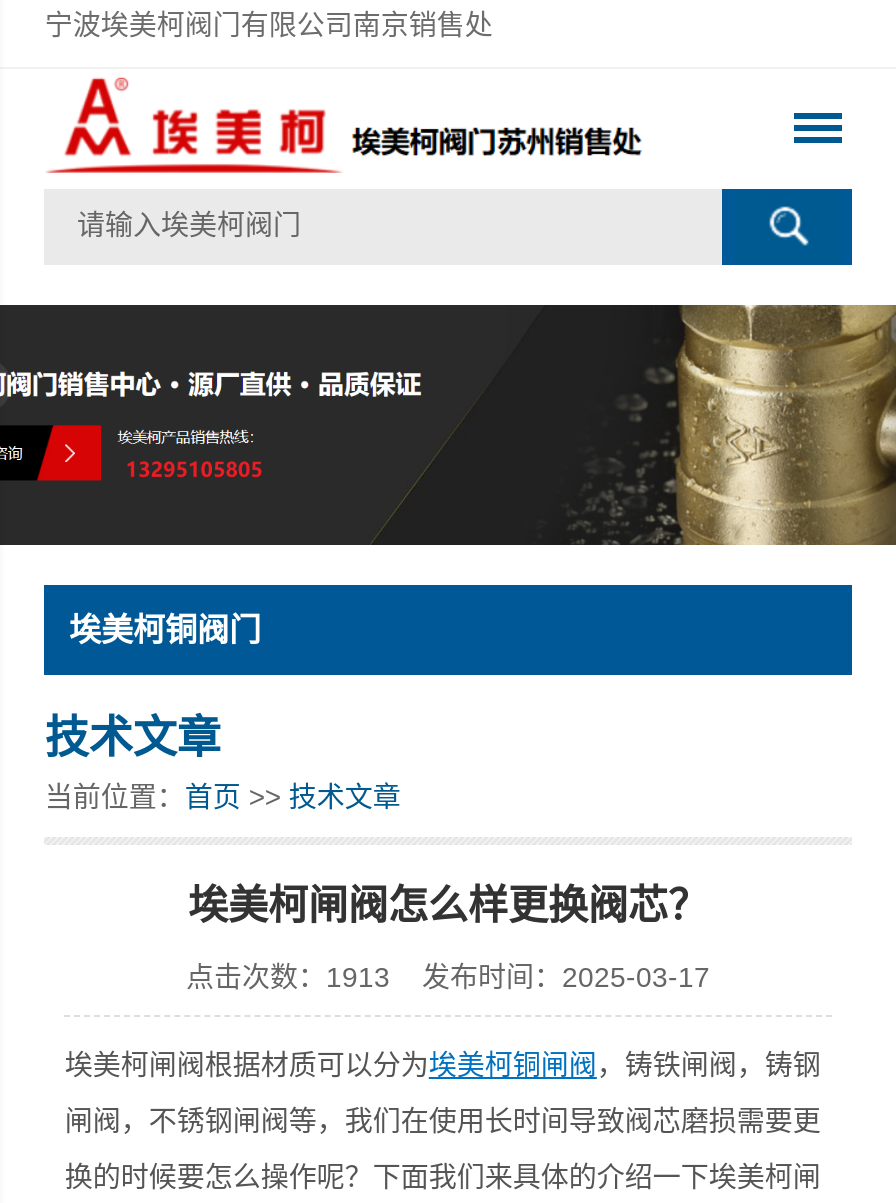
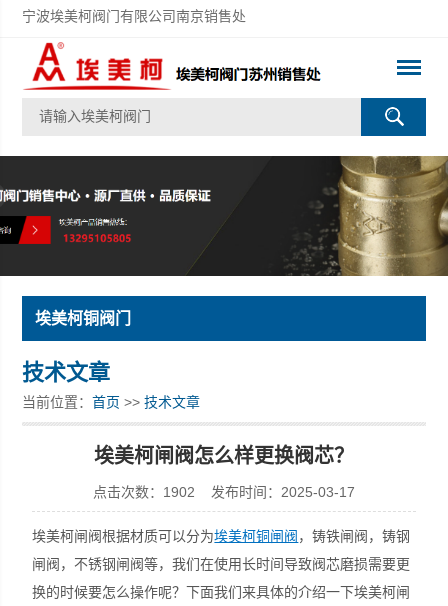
- 点击次数：1913 发布时间：2025-03-17
+ 点击次数：1902 发布时间：2025-03-17
